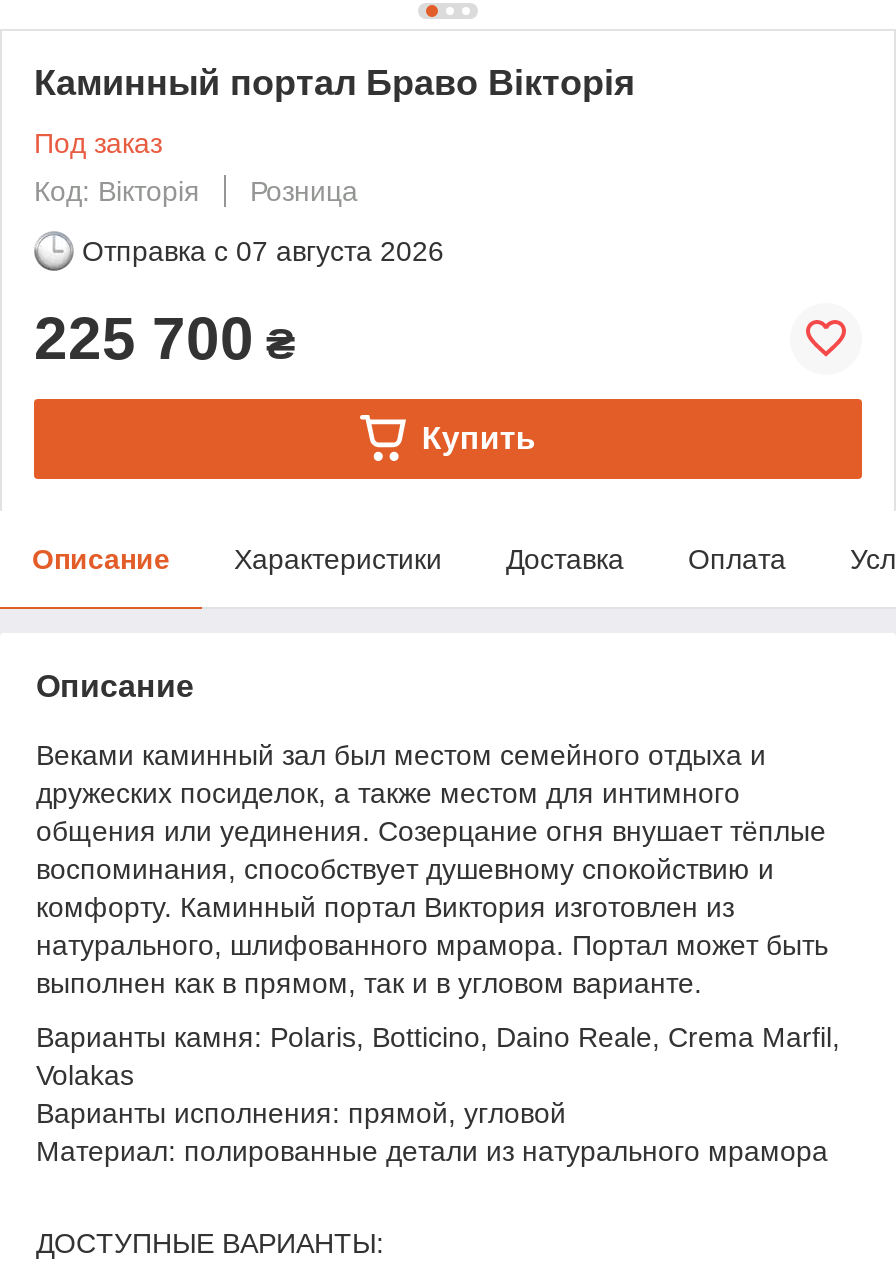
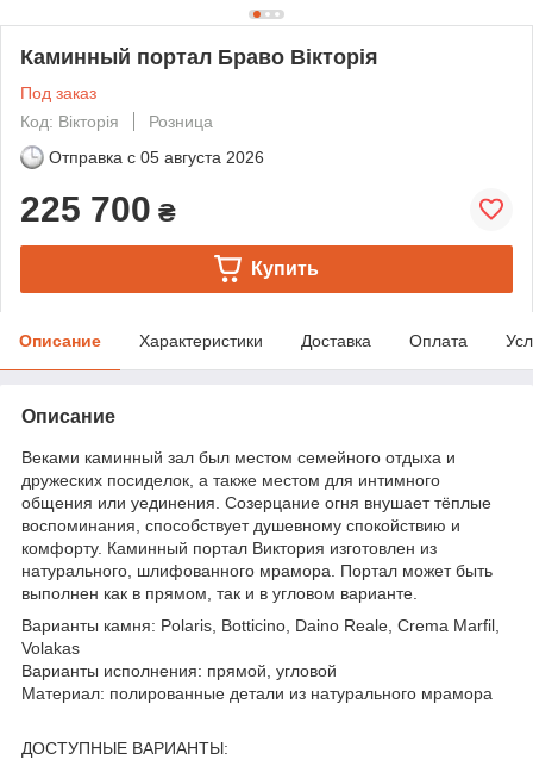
- Отправка с 07 августа 2026
+ Отправка с 05 августа 2026
